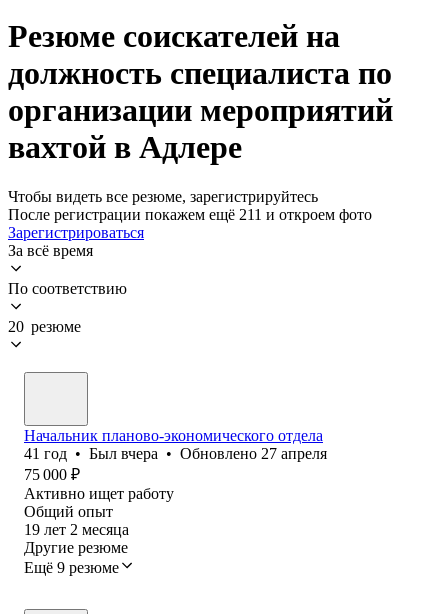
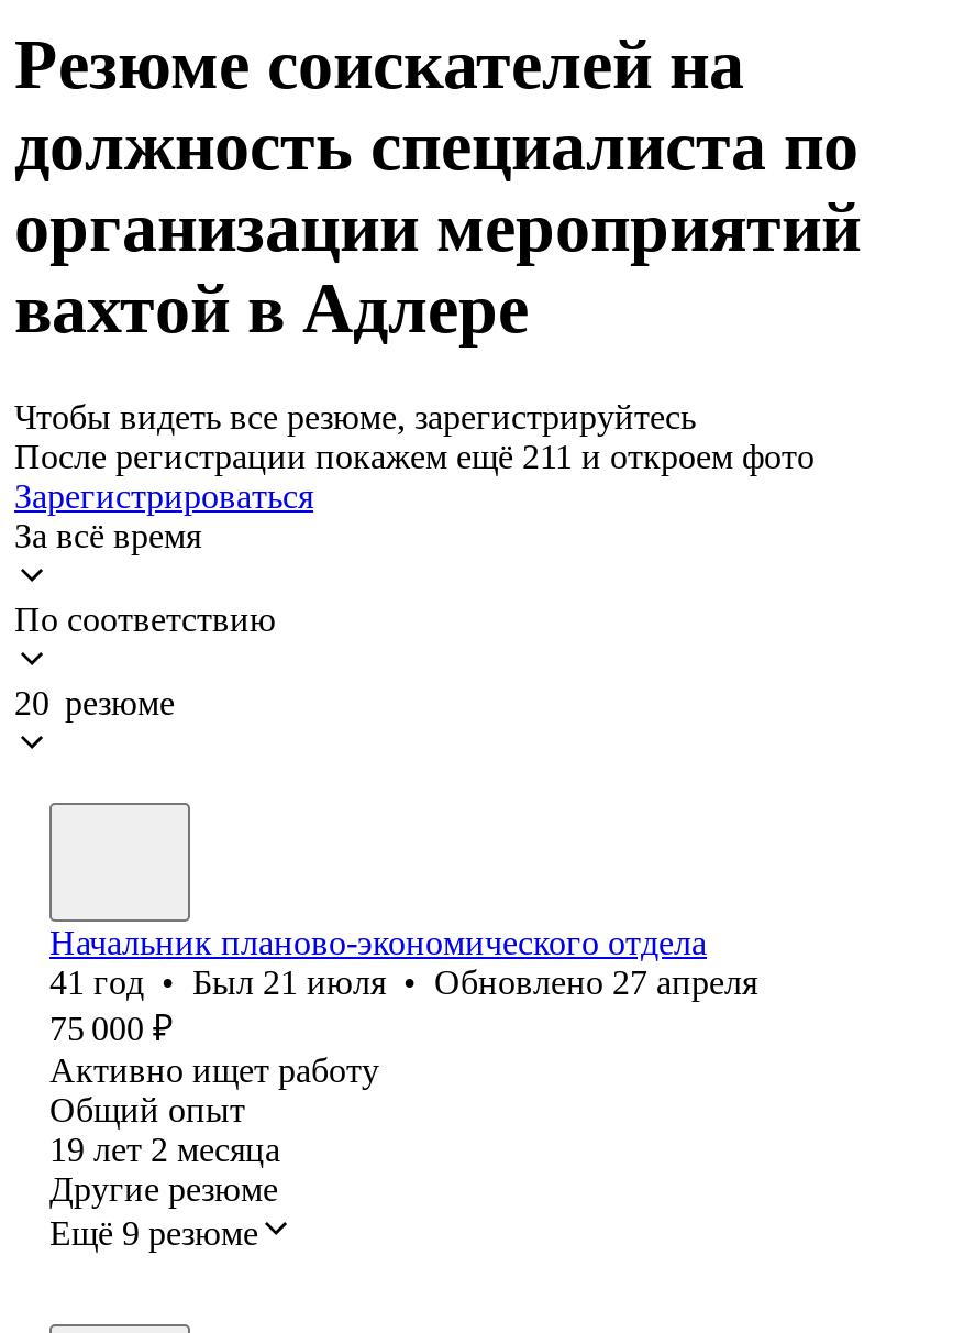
- 41 год • Был вчера • Обновлено 27 апреля
+ 41 год • Был 21 июля • Обновлено 27 апреля
